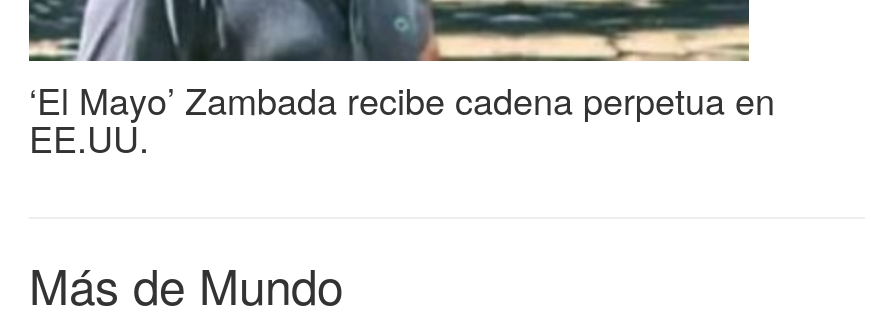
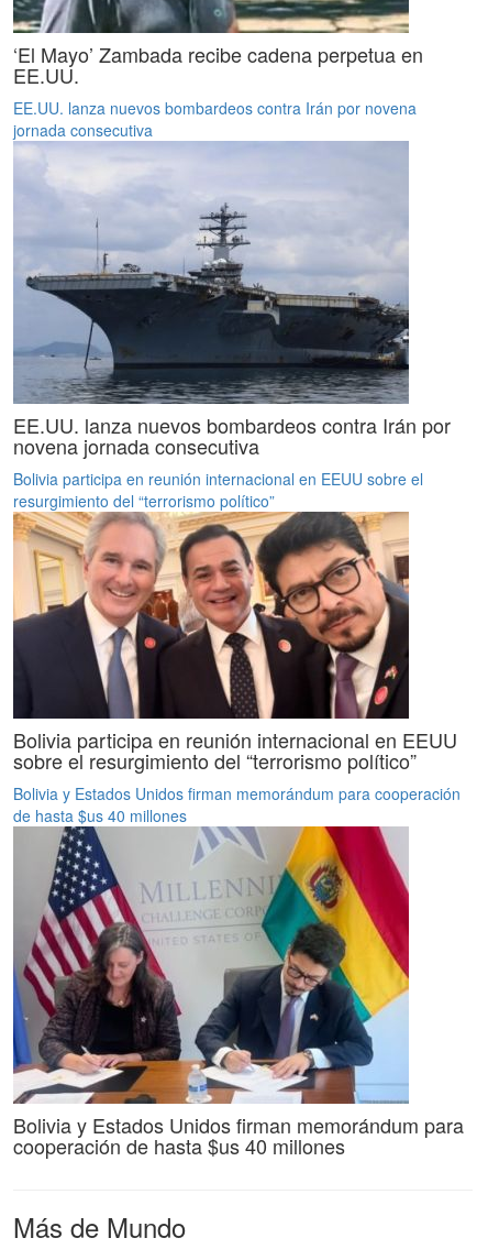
+ [image]
+ EE.UU. lanza nuevos bombardeos contra Irán por novena
+ jornada consecutiva

+ [image]
+ EE.UU. lanza nuevos bombardeos contra Irán por
+ novena jornada consecutiva
+ Bolivia participa en reunión internacional en EEUU sobre el
+ resurgimiento del “terrorismo político”

+ [image]
+ Bolivia participa en reunión internacional en EEUU
+ sobre el resurgimiento del “terrorismo político”
+ Bolivia y Estados Unidos firman memorándum para cooperación
+ de hasta $us 40 millones

+ Bolivia y Estados Unidos firman memorándum para
+ cooperación de hasta $us 40 millones
